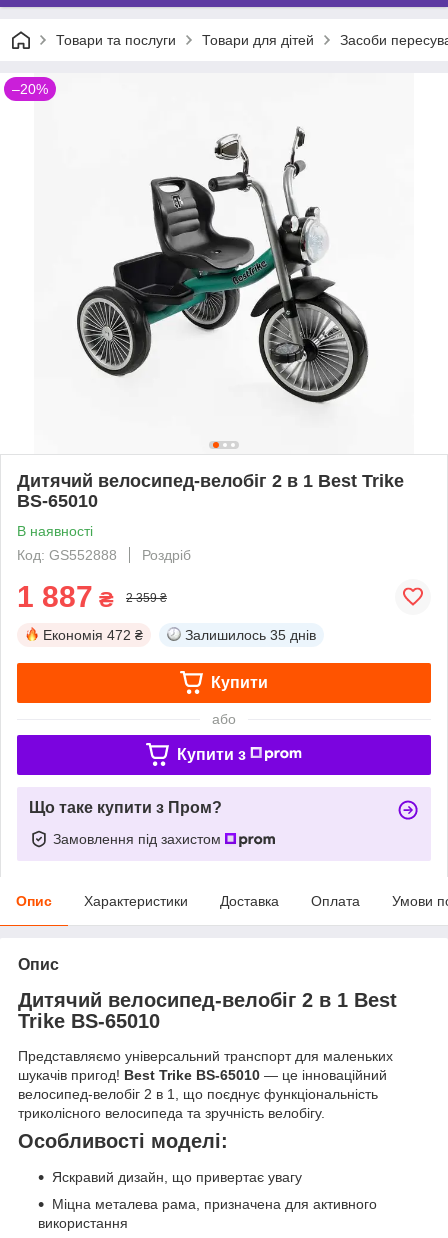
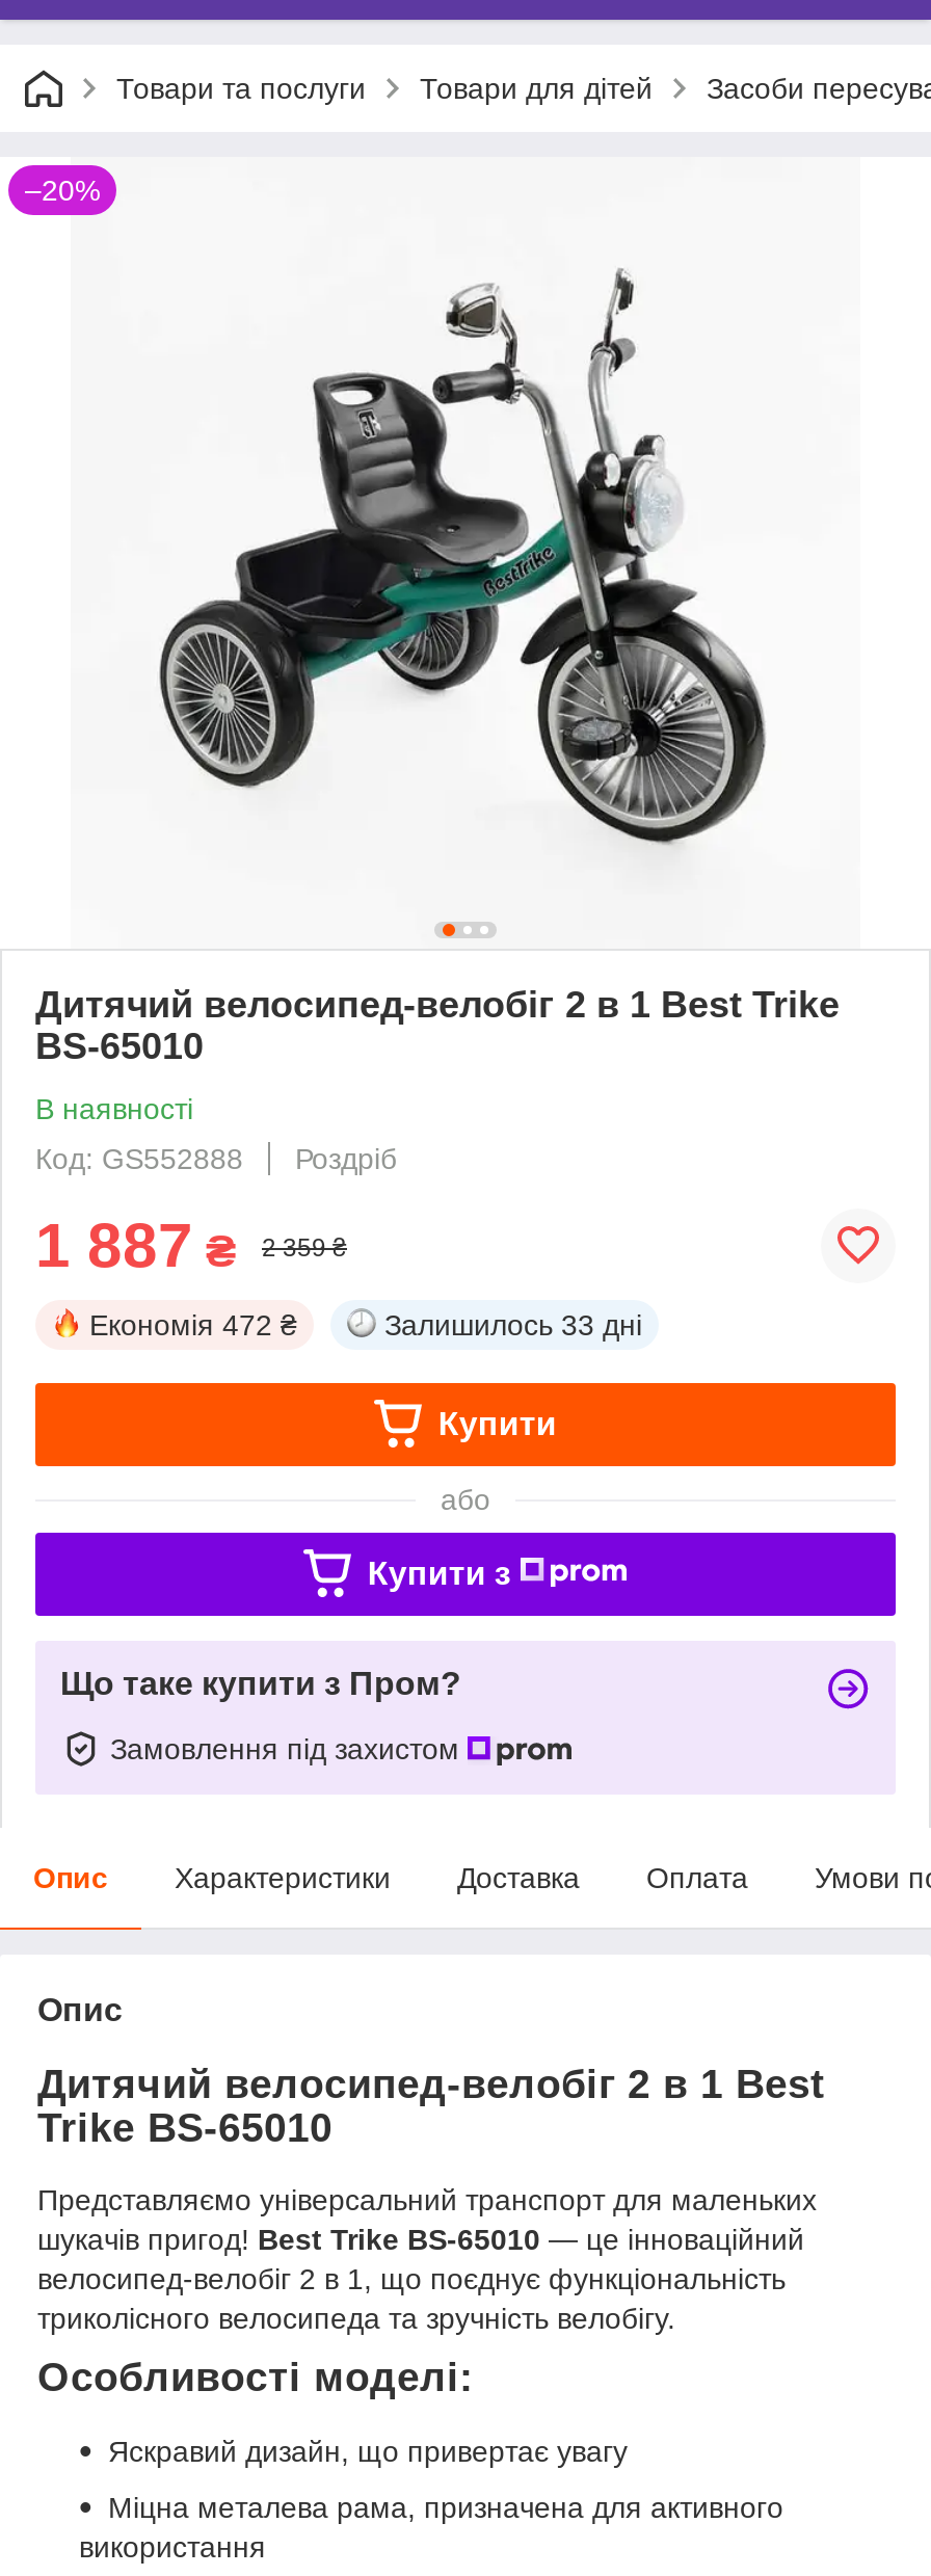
- Залишилось 35 днів
+ Залишилось 33 дні
